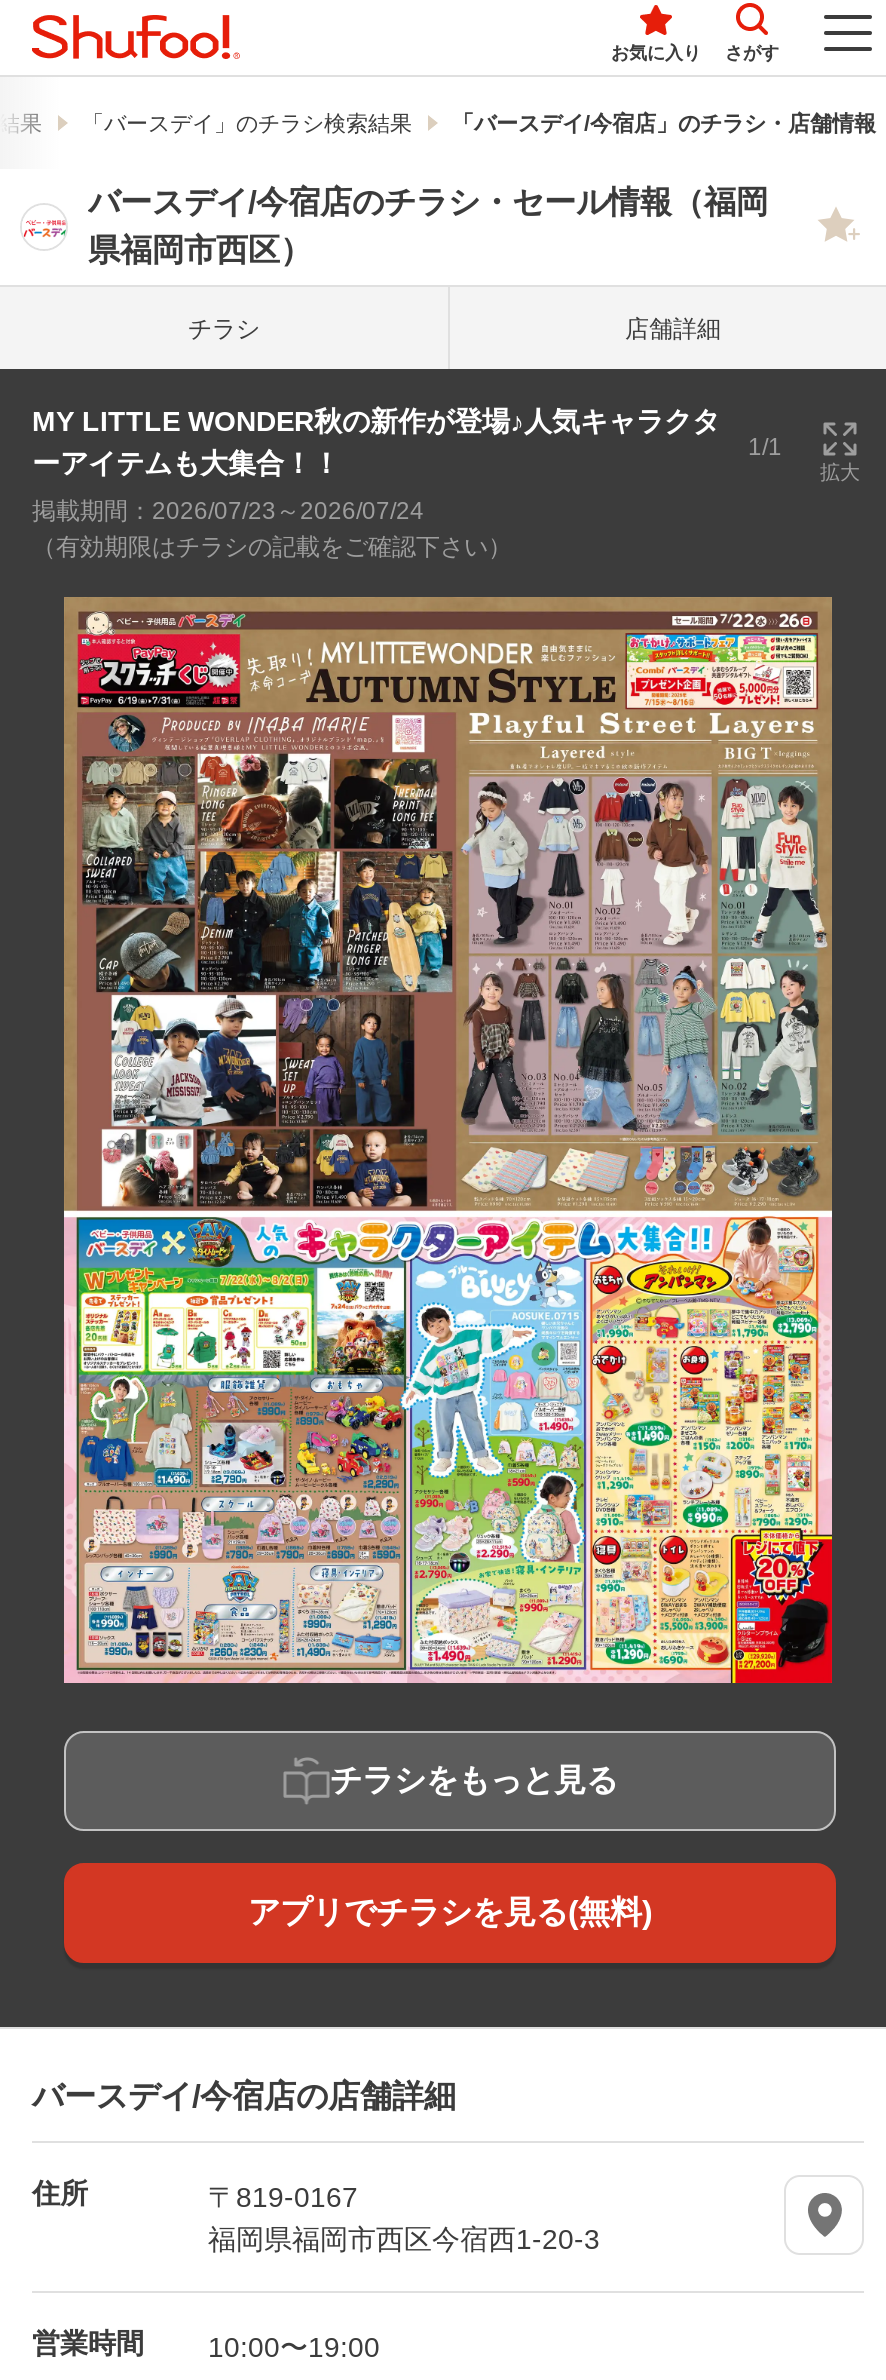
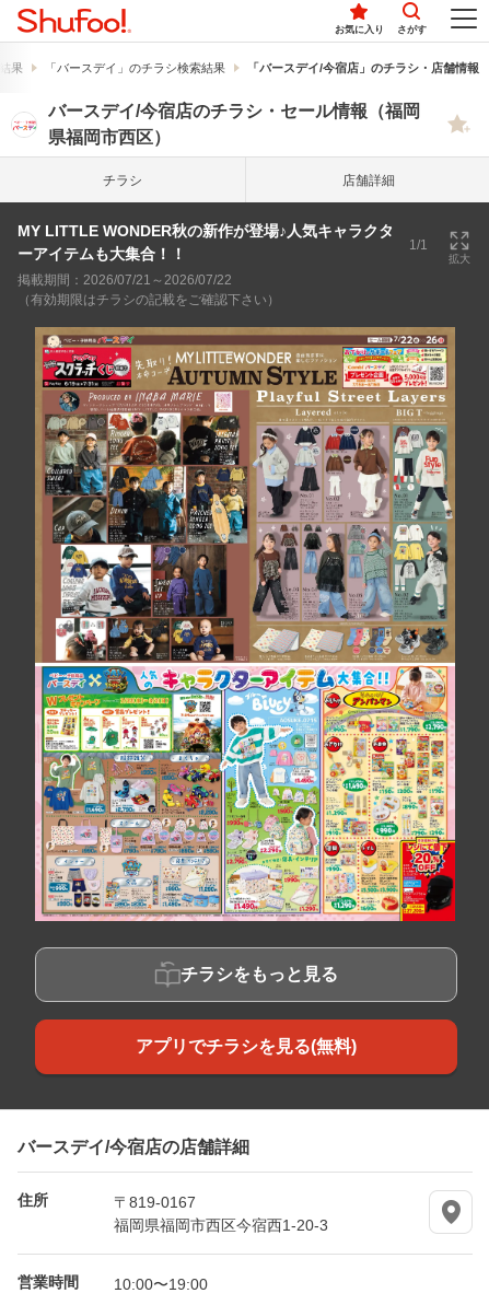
- 掲載期間：2026/07/23～2026/07/24
+ 掲載期間：2026/07/21～2026/07/22
